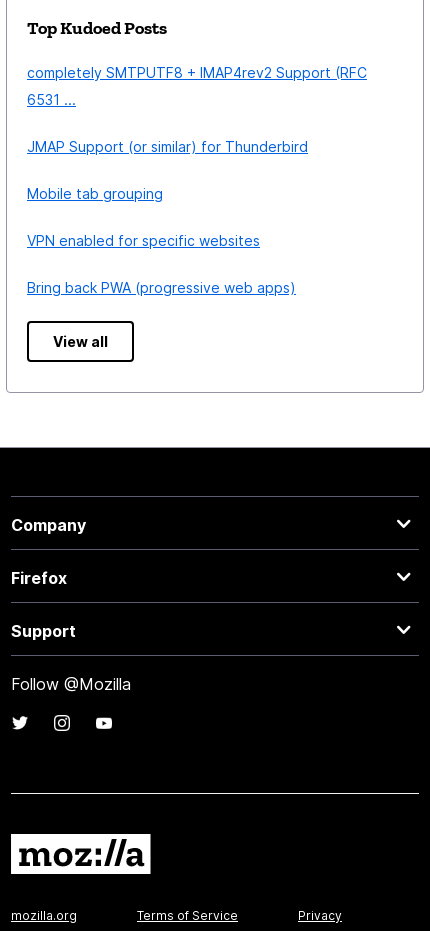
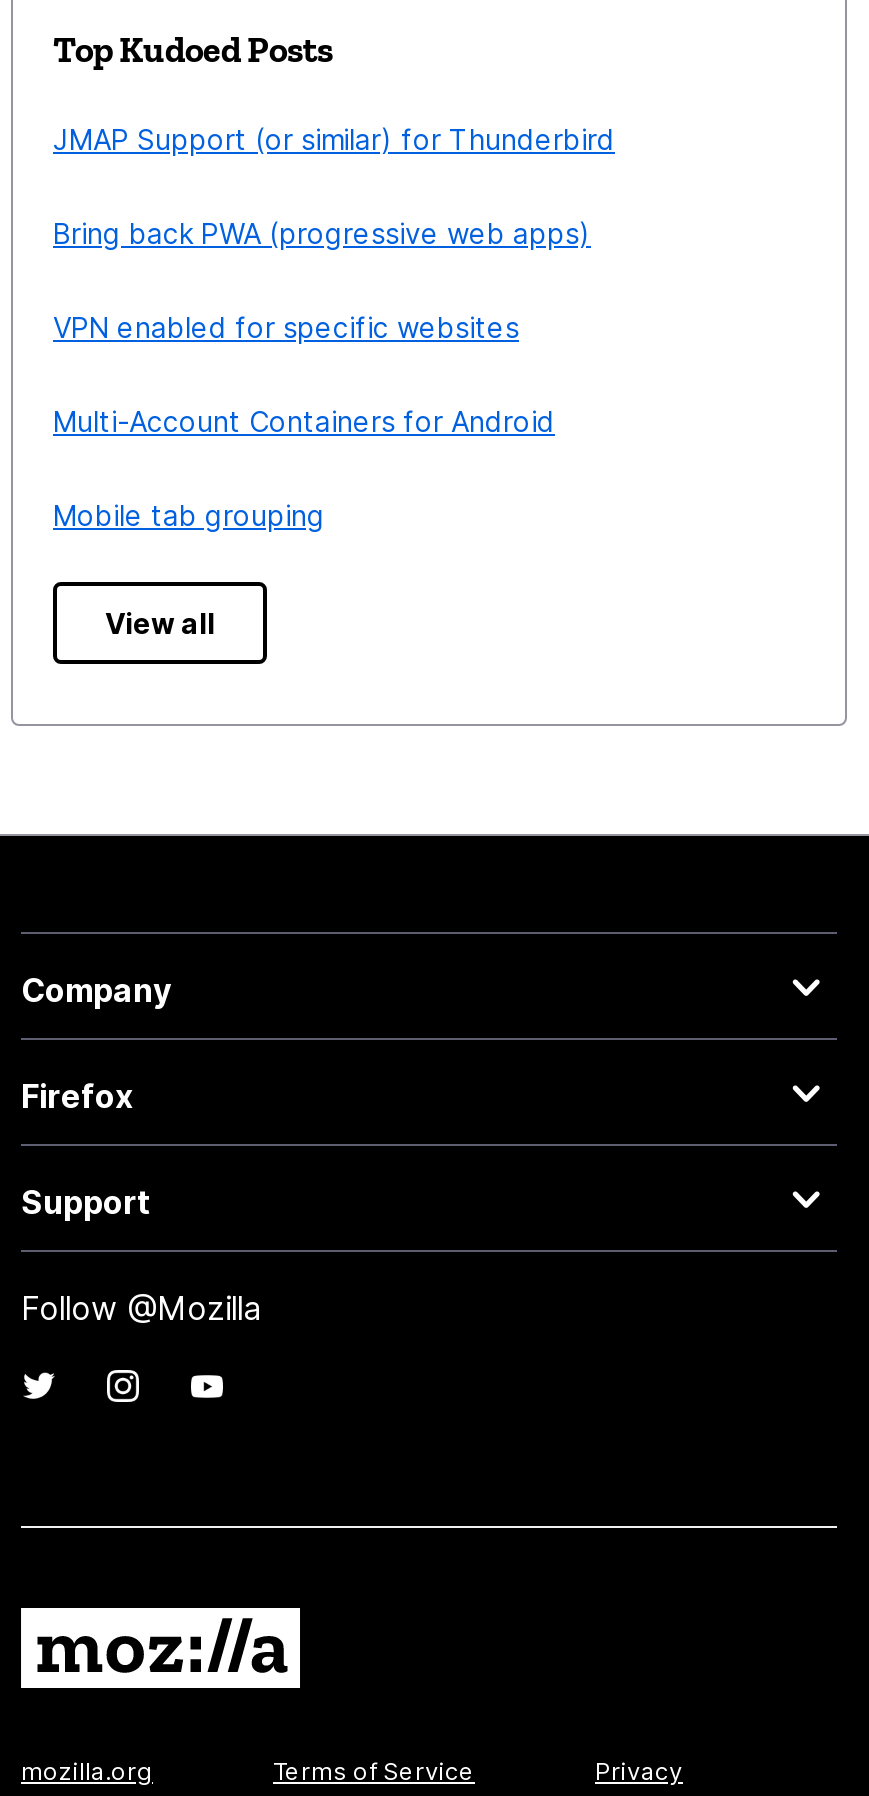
- completely SMTPUTF8 + IMAP4rev2 Support (RFC
- 6531 ...

moved up: JMAP Support (or similar) for Thunderbird

+ Multi-Account Containers for Android

moved down: Mobile tab grouping

moved up: VPN enabled for specific websites | Bring back PWA (progressive web apps)
